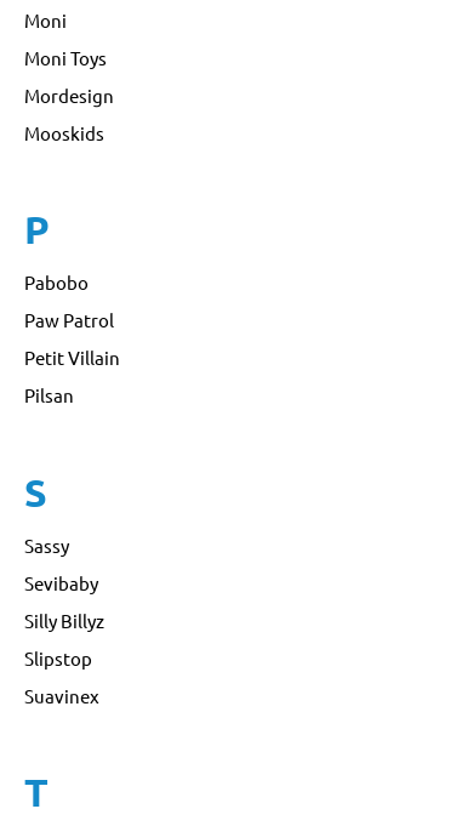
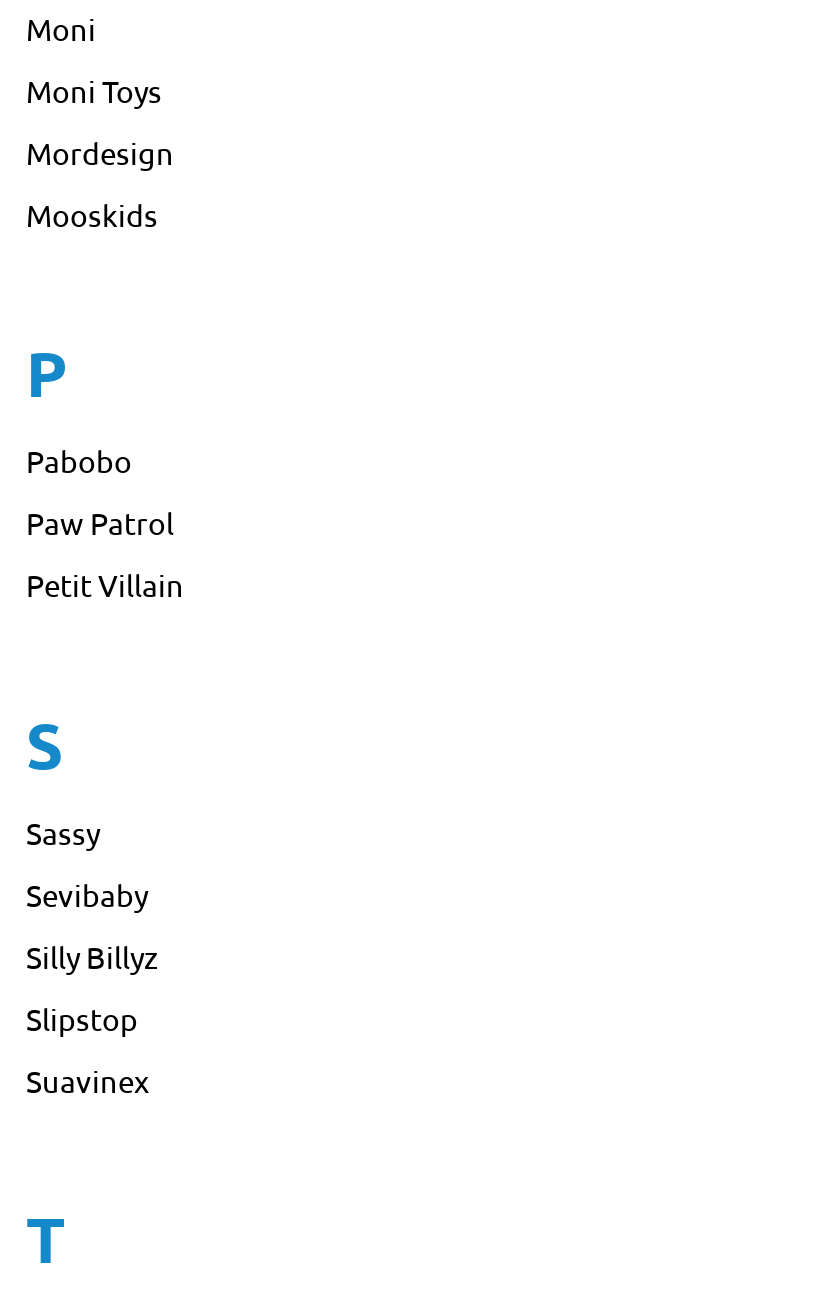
- Pilsan
